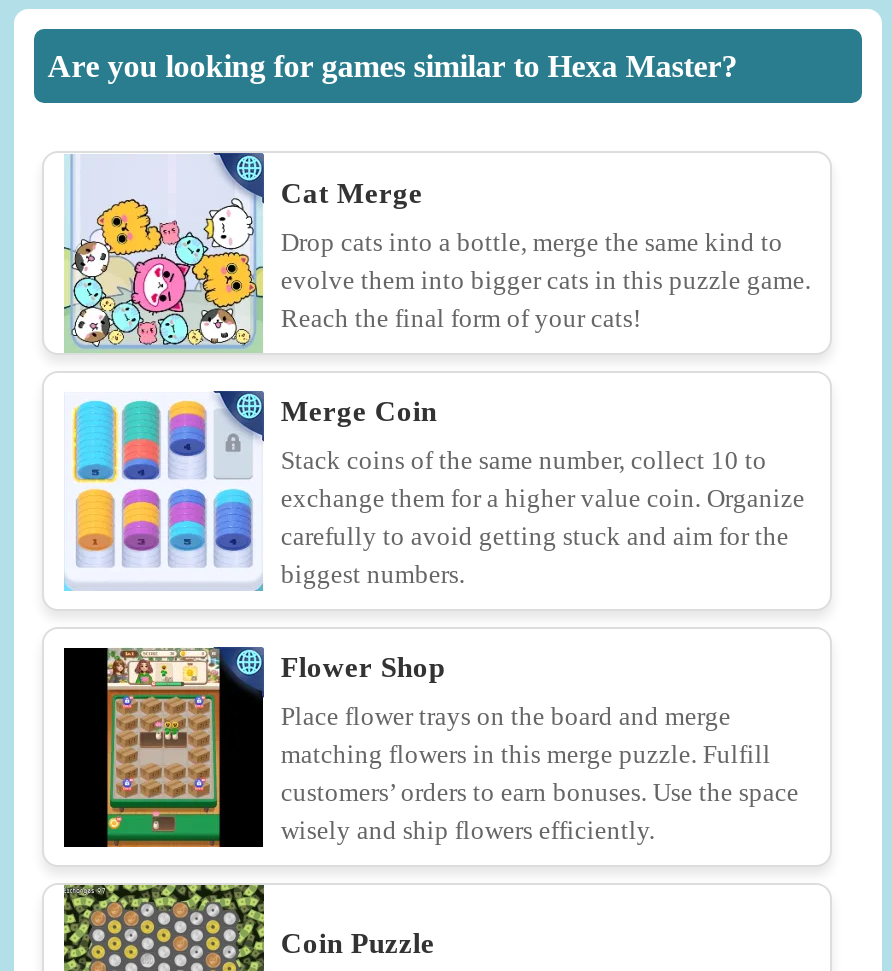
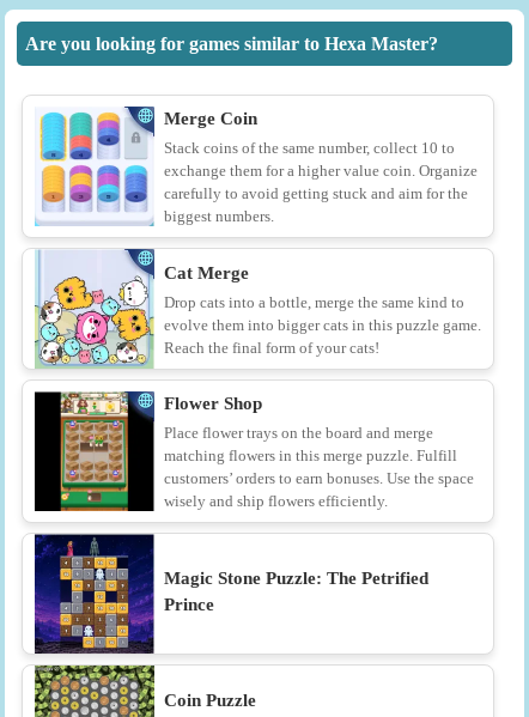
moved down: [image] | Cat Merge | Drop cats into a bottle, merge the same kind to | evolve them into bigger cats in this puzzle game. | Reach the final form of your cats!

moved up: [image] | Merge Coin | Stack coins of the same number, collect 10 to | exchange them for a higher value coin. Organize | carefully to avoid getting stuck and aim for the | biggest numbers.

+ [image]
+ Magic Stone Puzzle: The Petrified
+ Prince
